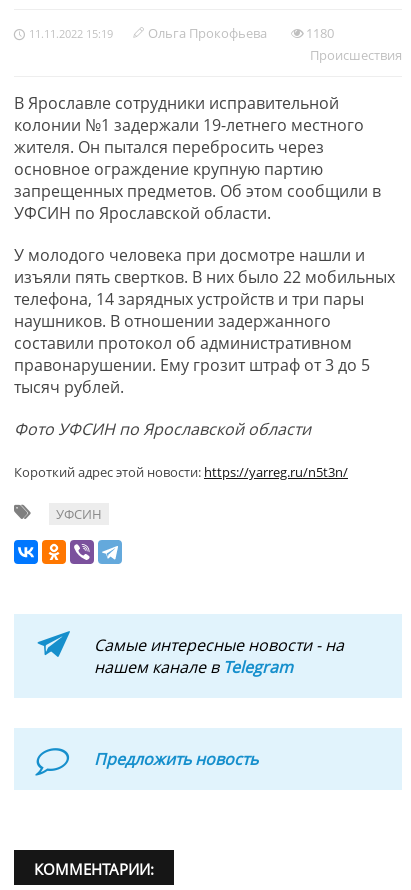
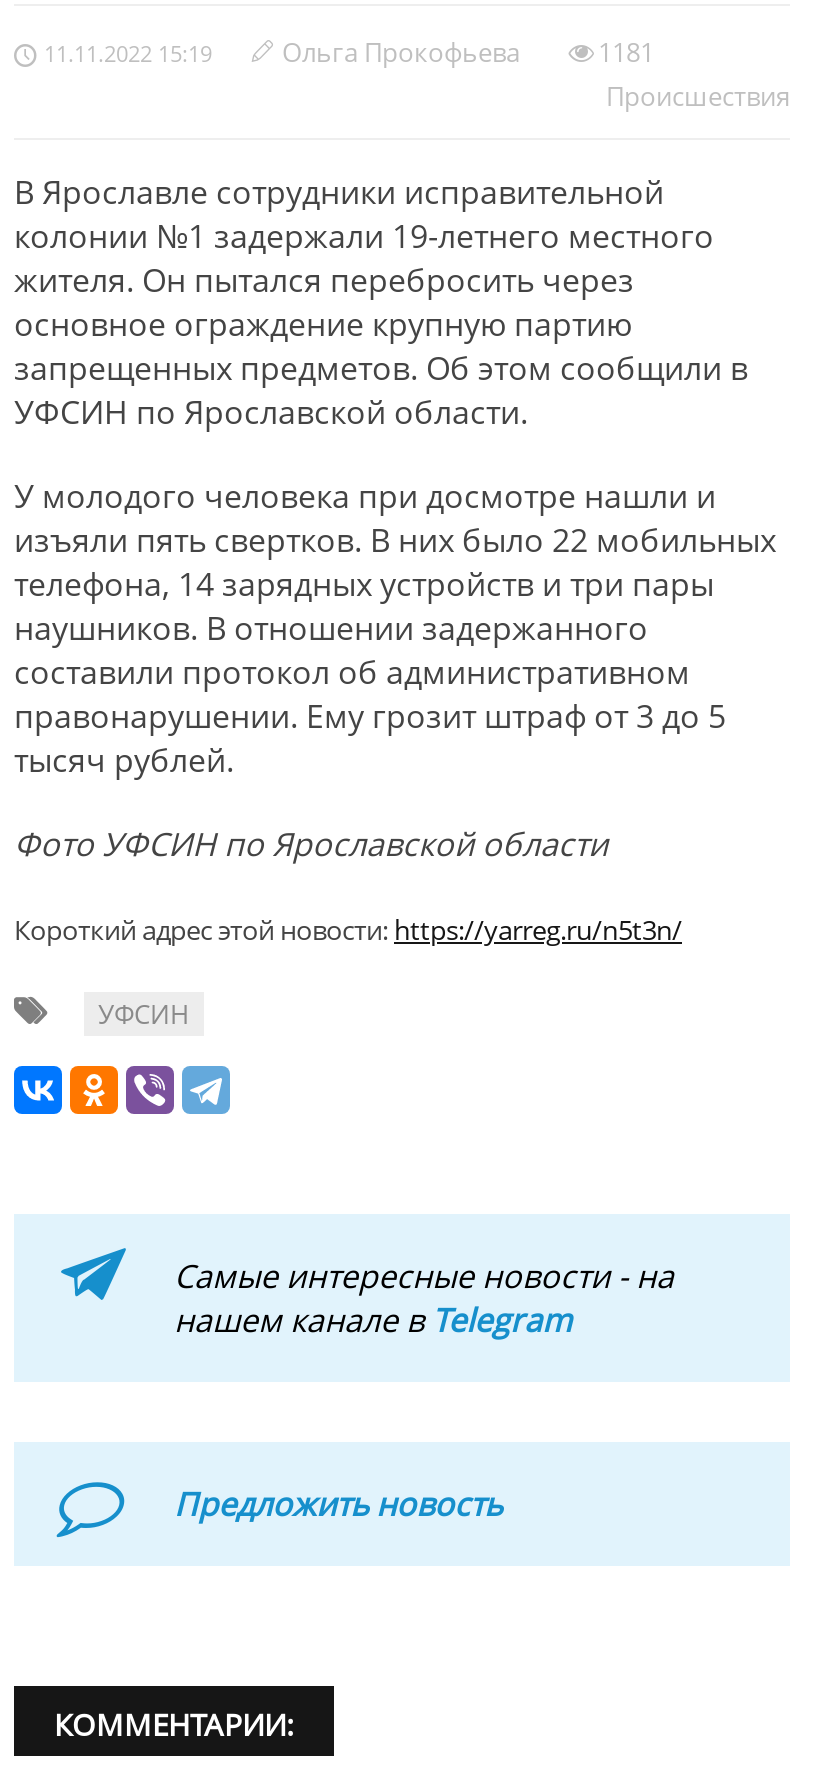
- 1180
+ 1181
